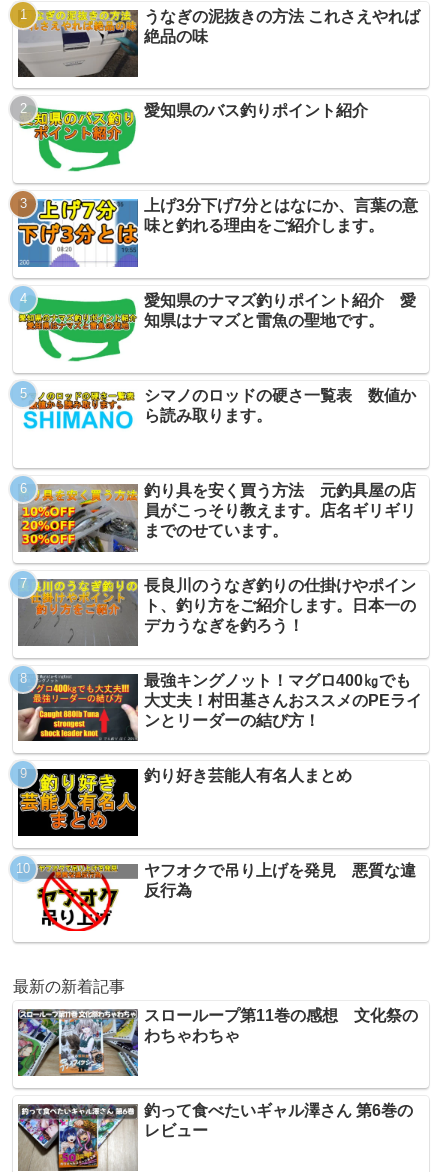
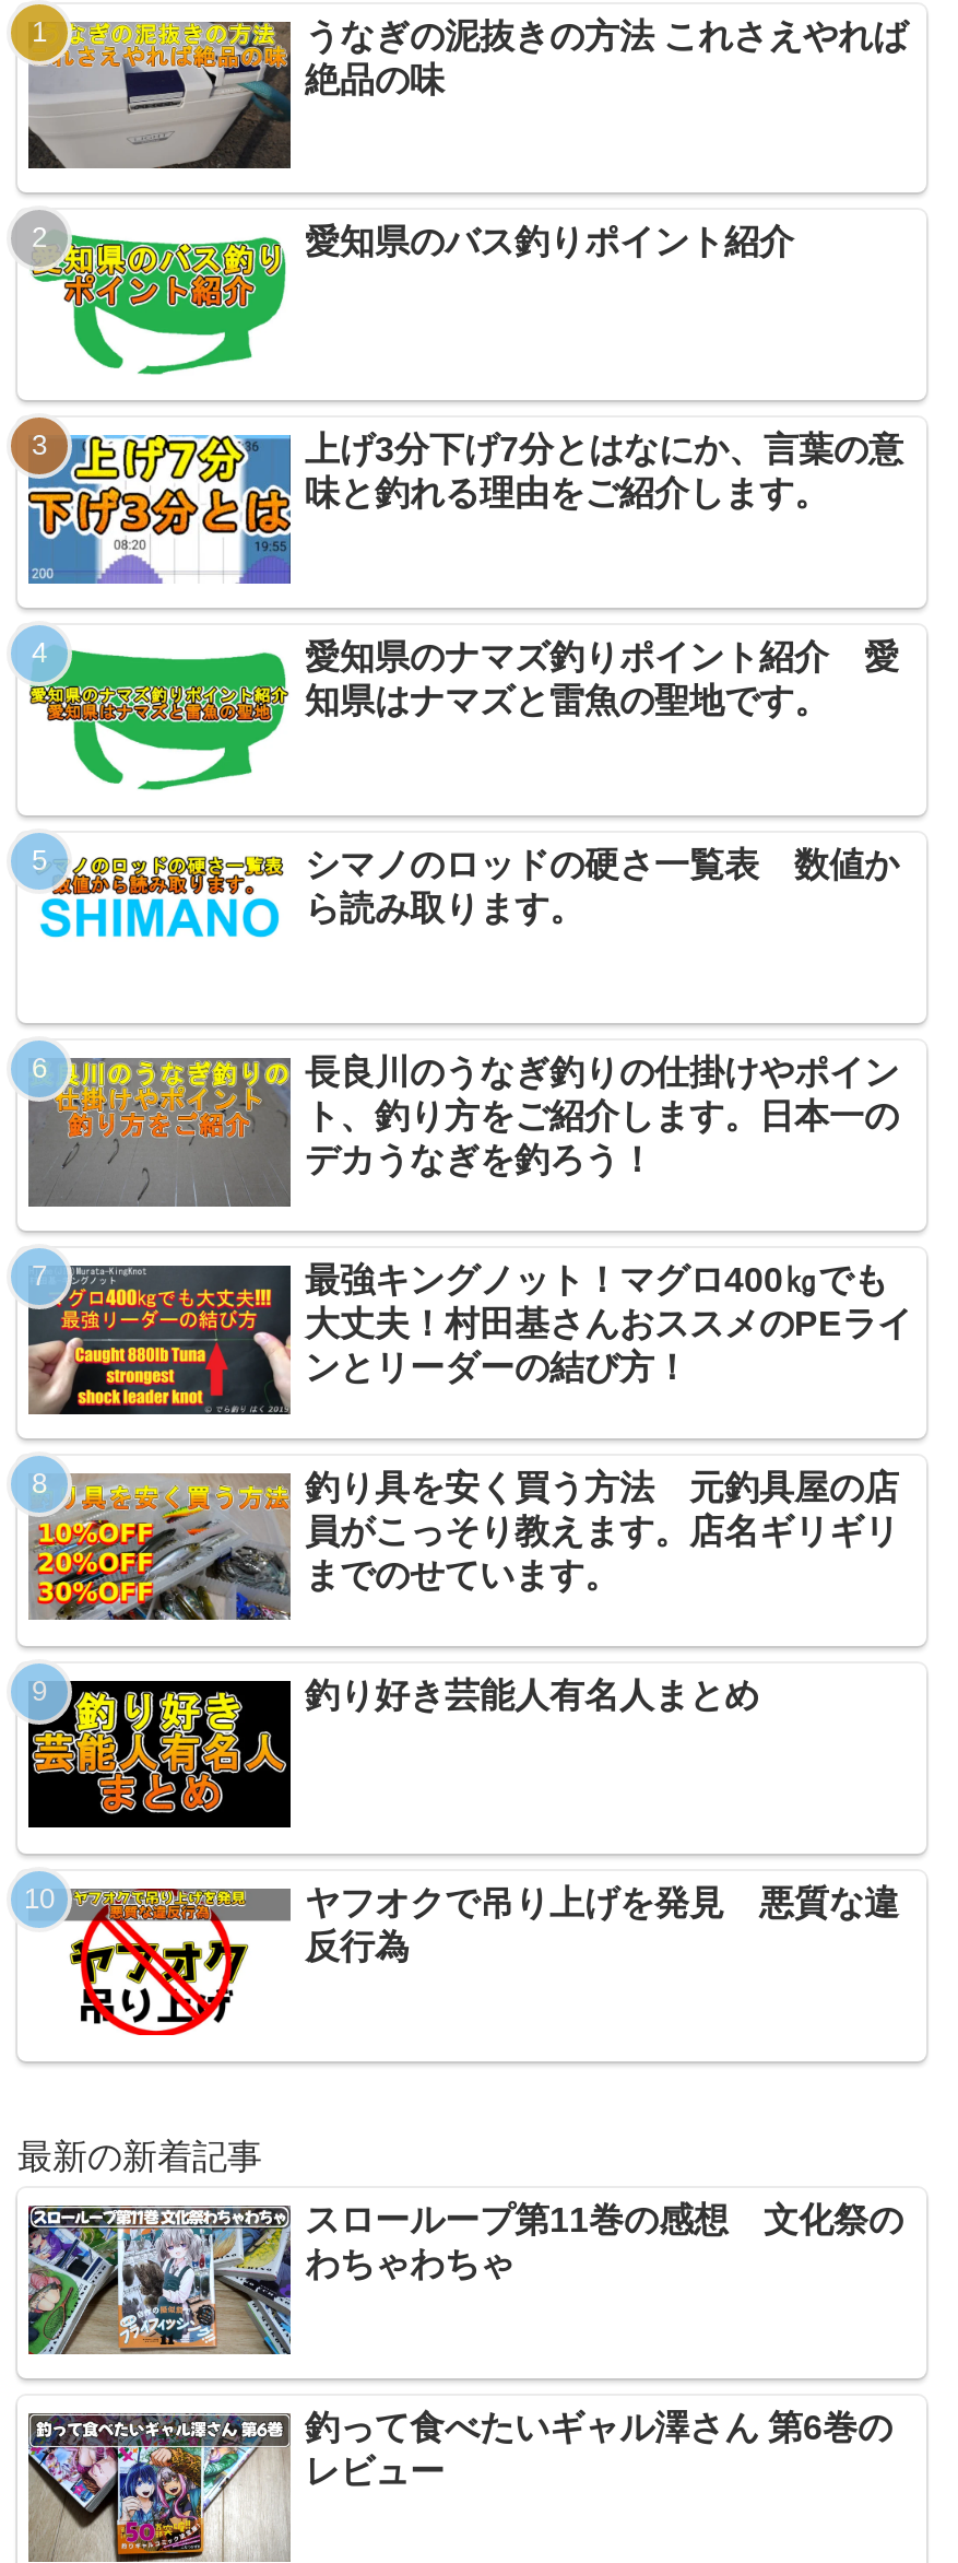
moved down: [image] | 釣り具を安く買う方法 元釣具屋の店 | 員がこっそり教えます。店名ギリギリ | までのせています。

moved up: [image] | 長良川のうなぎ釣りの仕掛けやポイン | ト、釣り方をご紹介します。日本一の | デカうなぎを釣ろう！ | 最強キングノット！マグロ400㎏でも | 大丈夫！村田基さんおススメのPEライ | ンとリーダーの結び方！
